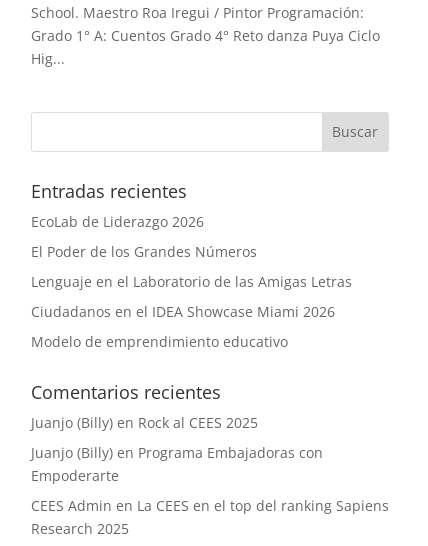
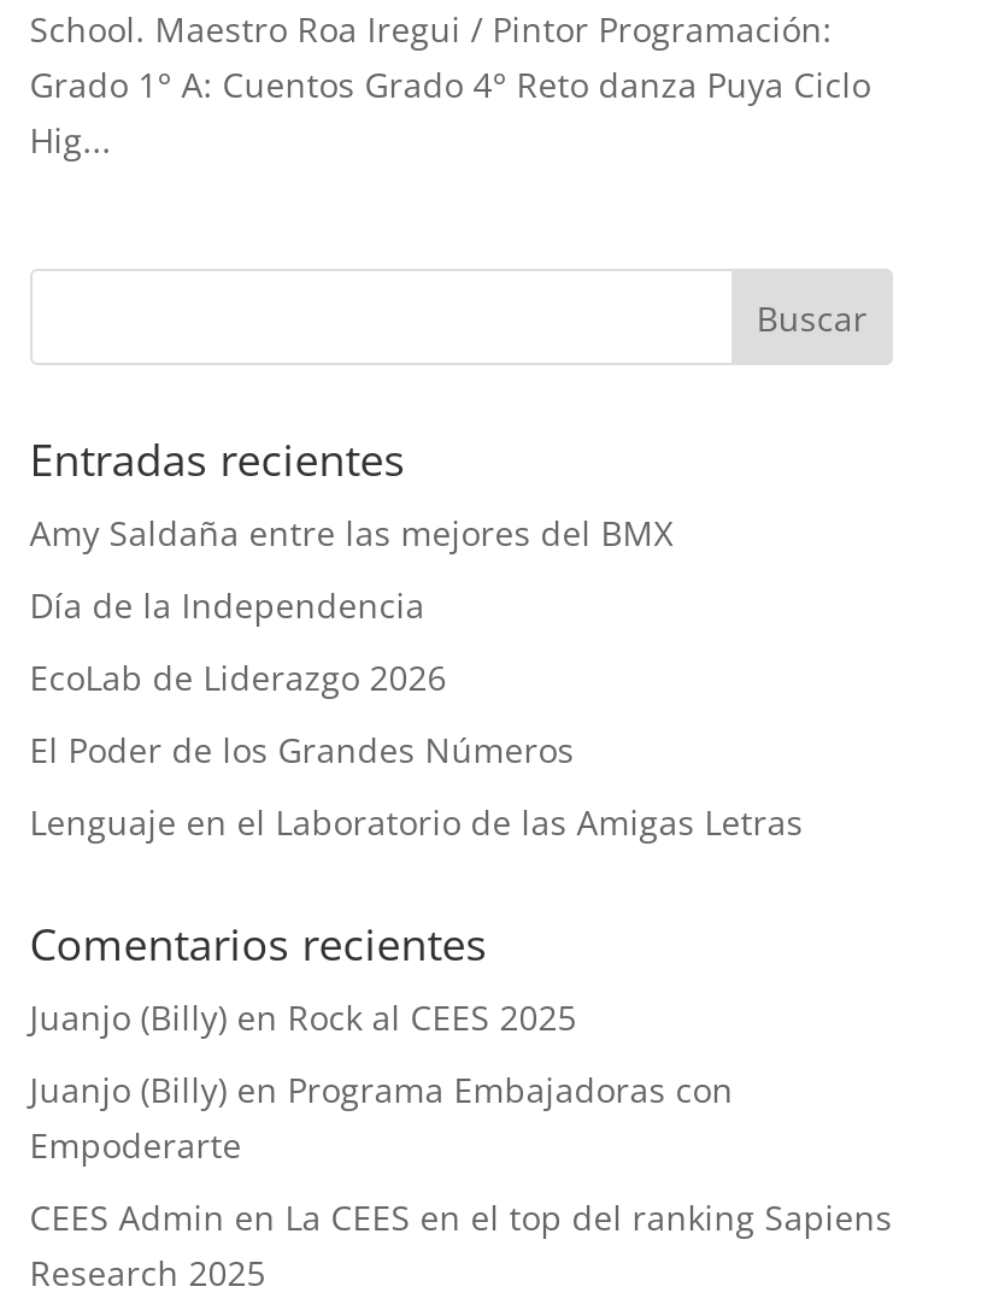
+ Amy Saldaña entre las mejores del BMX
+ Día de la Independencia

moved down: EcoLab de Liderazgo 2026 | El Poder de los Grandes Números | Lenguaje en el Laboratorio de las Amigas Letras

- Ciudadanos en el IDEA Showcase Miami 2026
- Modelo de emprendimiento educativo
